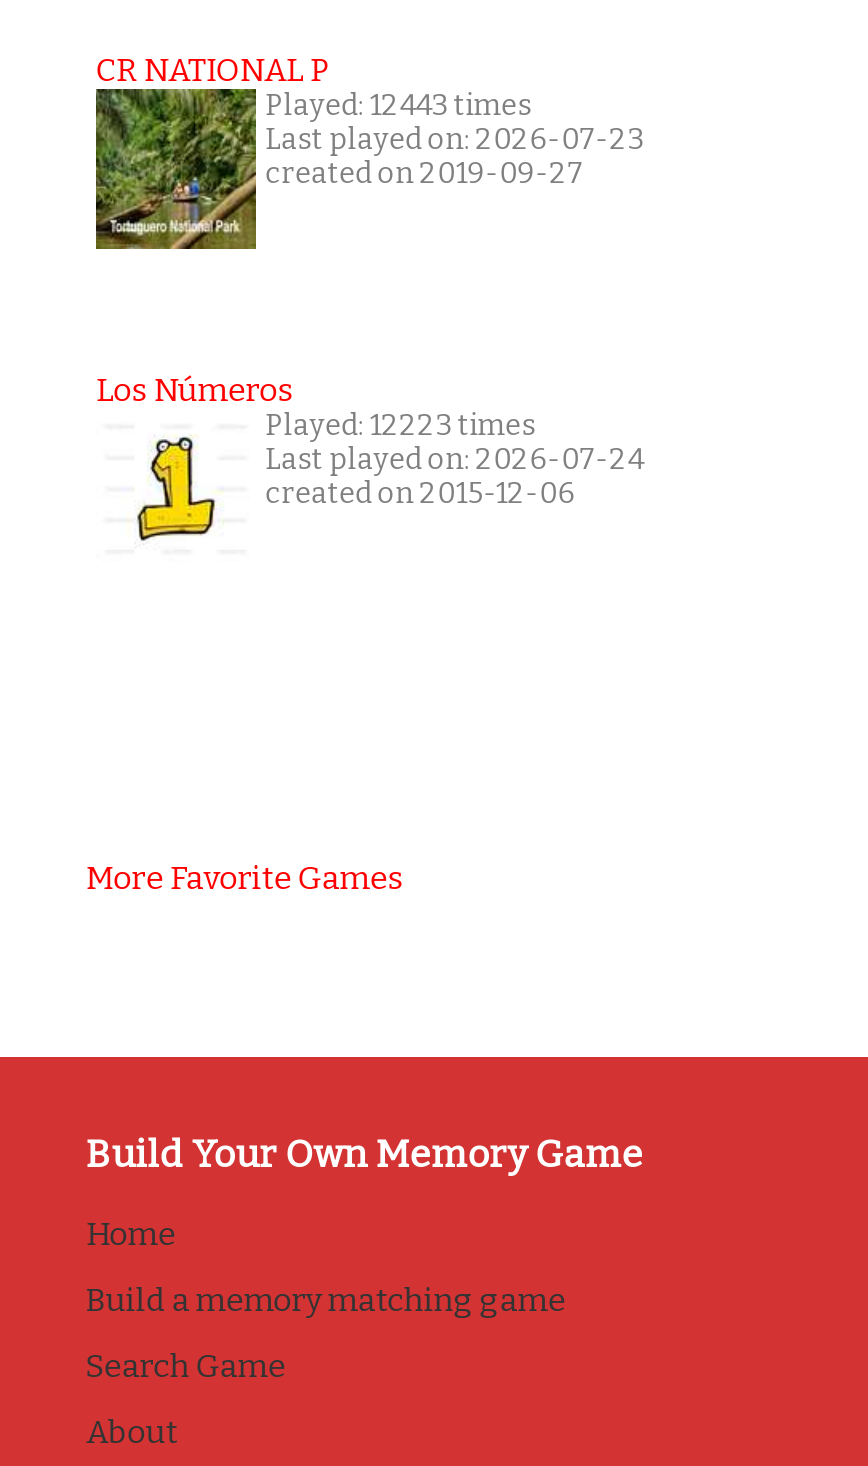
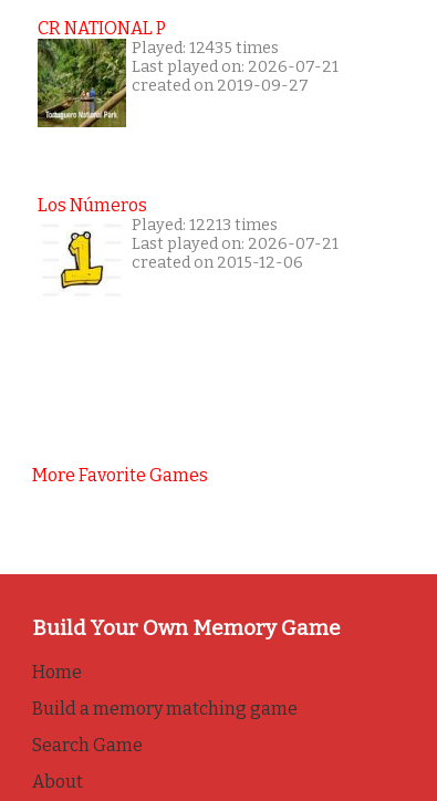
- Played: 12443 times
+ Played: 12435 times

- Last played on: 2026-07-23
+ Last played on: 2026-07-21

- Played: 12223 times
+ Played: 12213 times

- Last played on: 2026-07-24
+ Last played on: 2026-07-21
